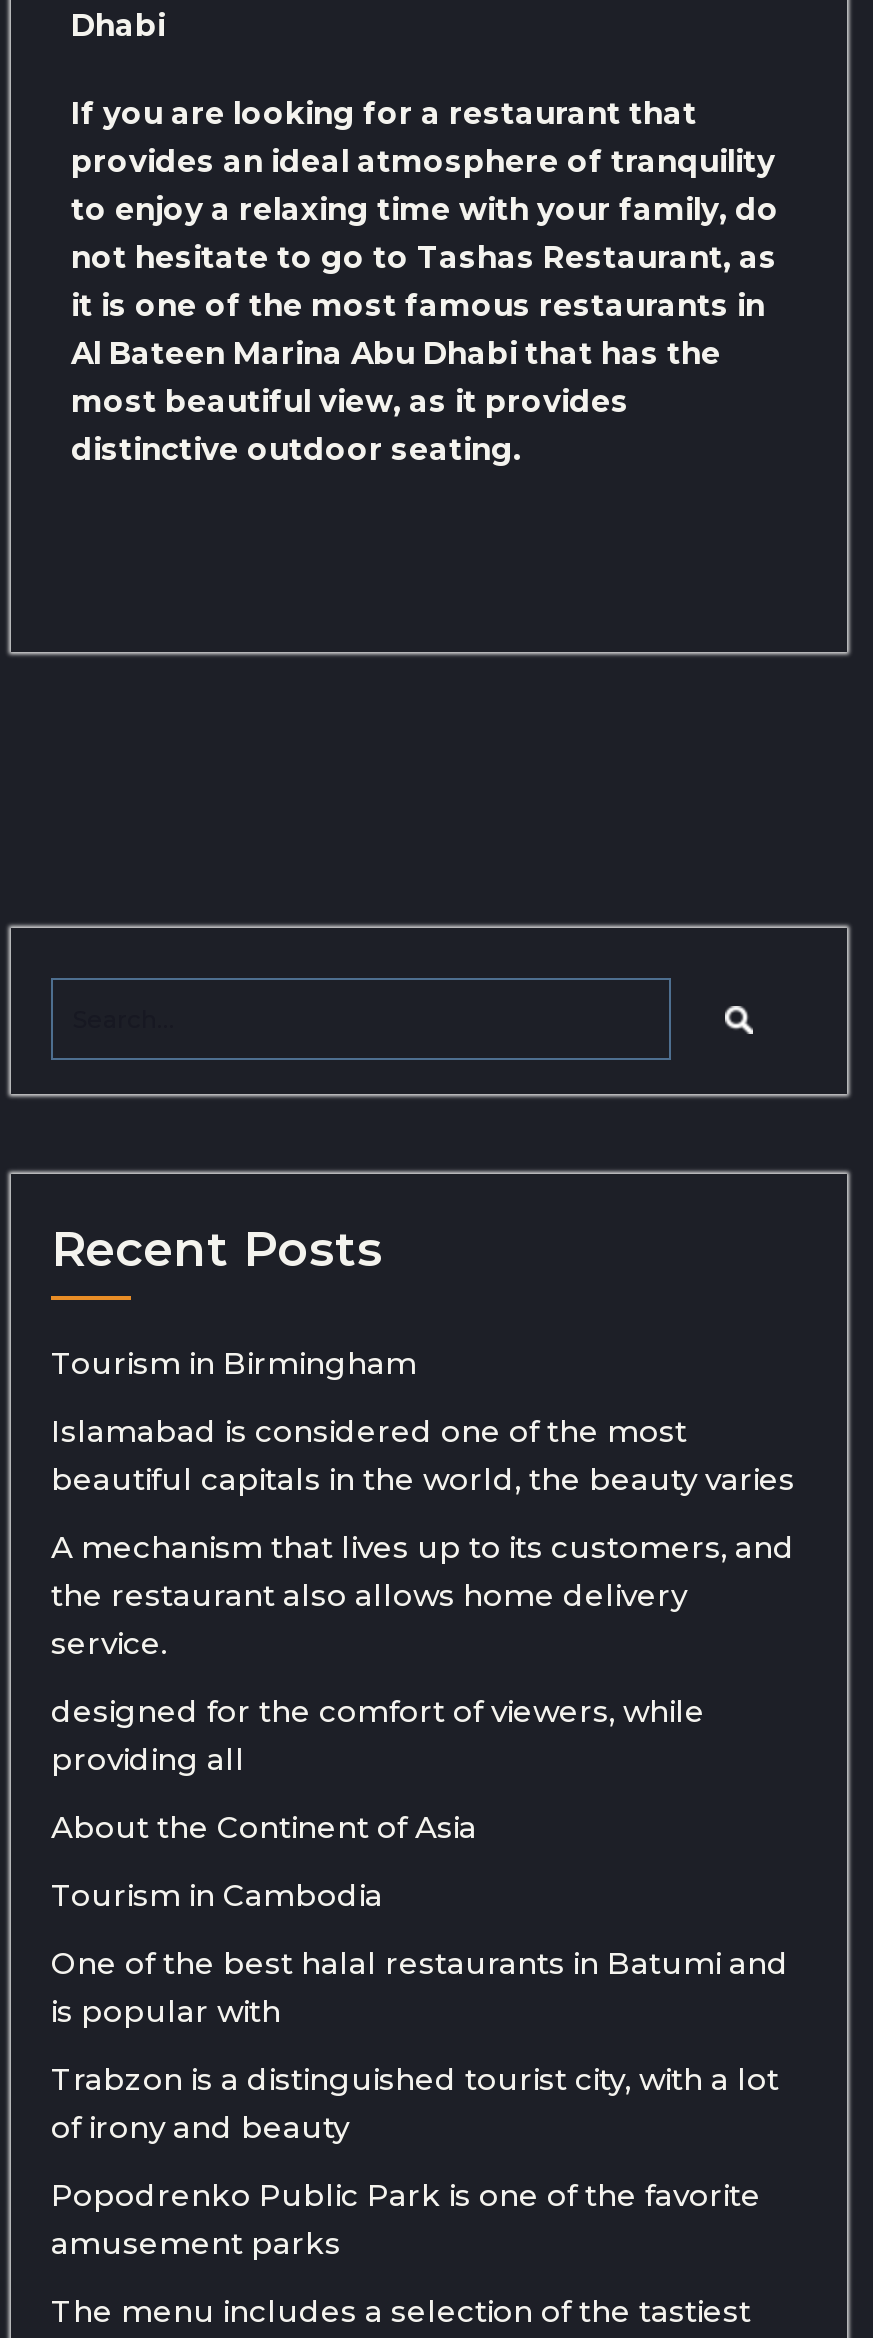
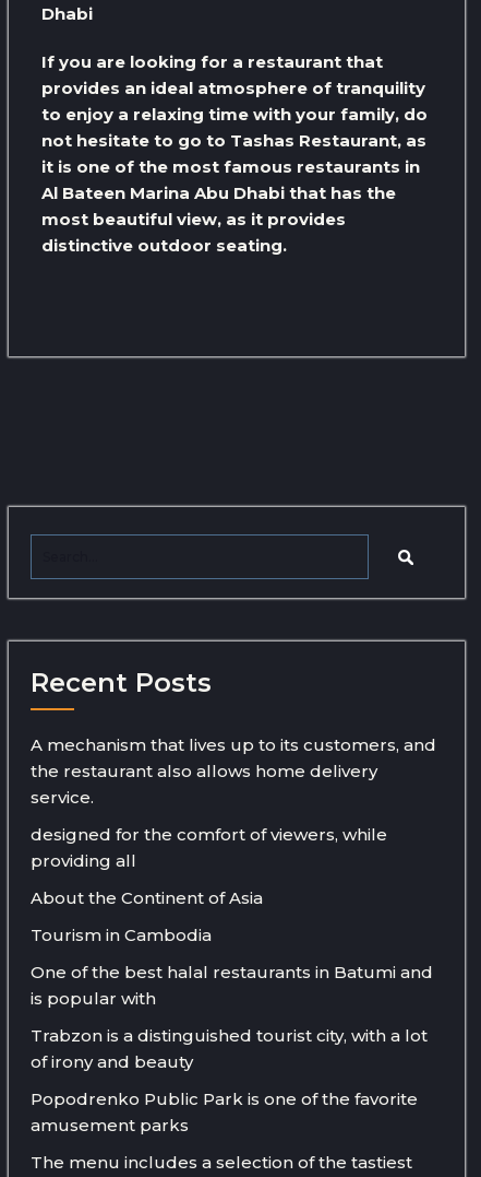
- Tourism in Birmingham
- Islamabad is considered one of the most
- beautiful capitals in the world, the beauty varies
